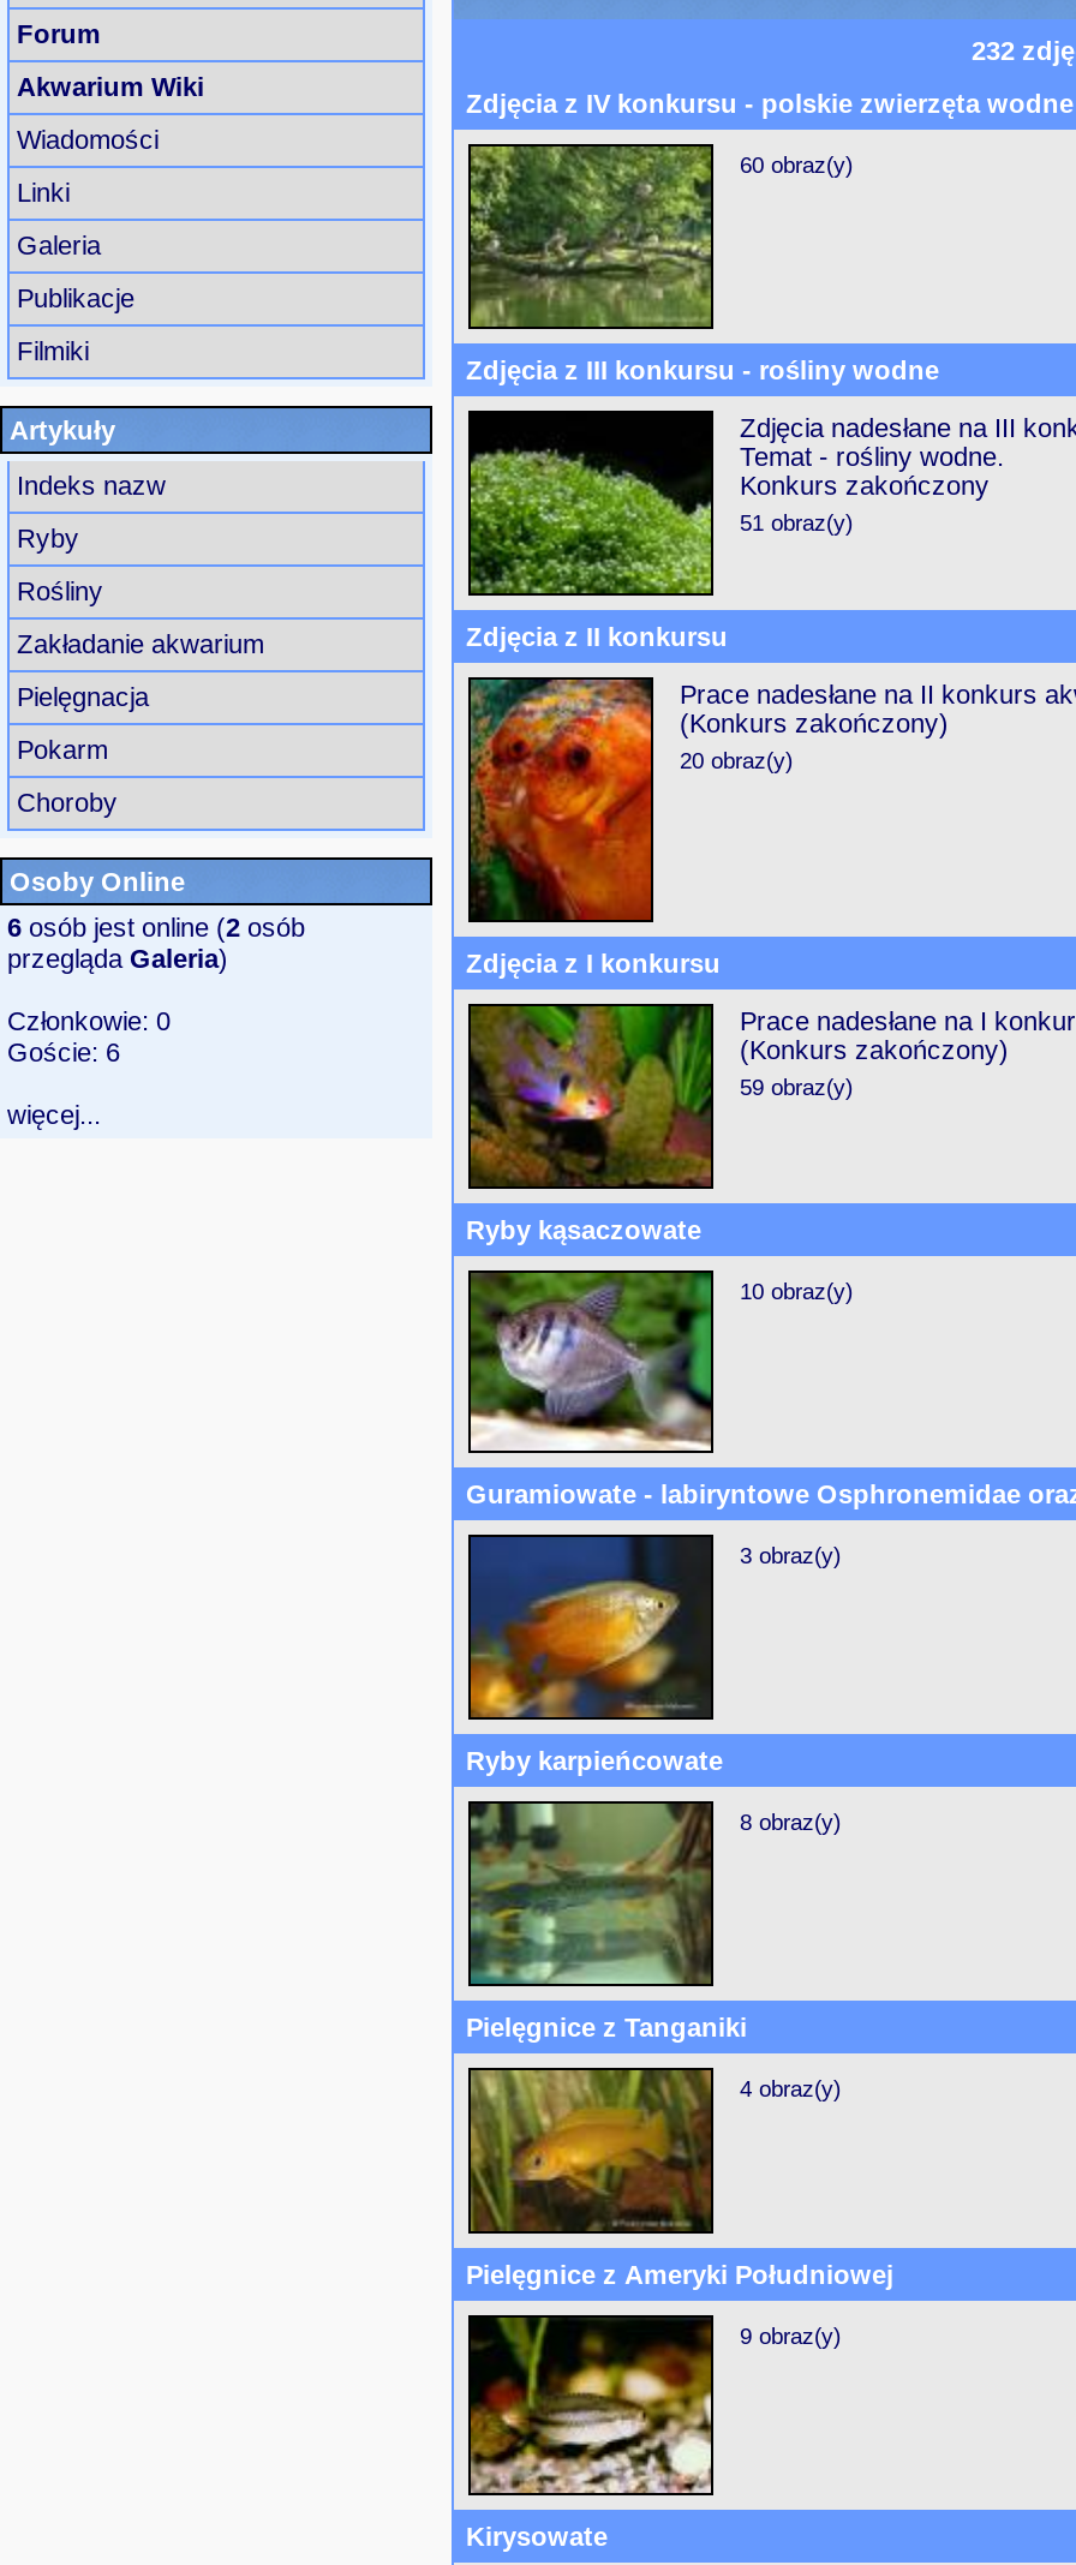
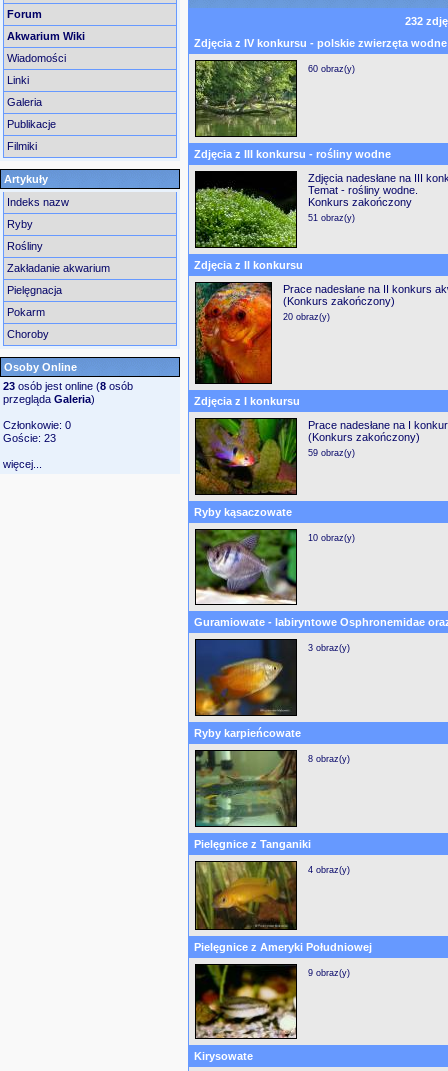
- 6 osób jest online (2 osób
+ 23 osób jest online (8 osób

- Goście: 6
+ Goście: 23
